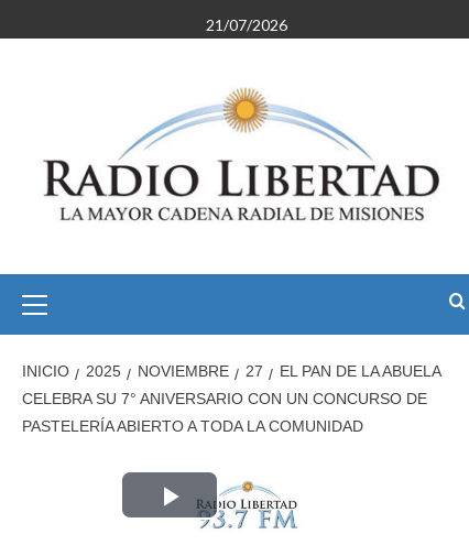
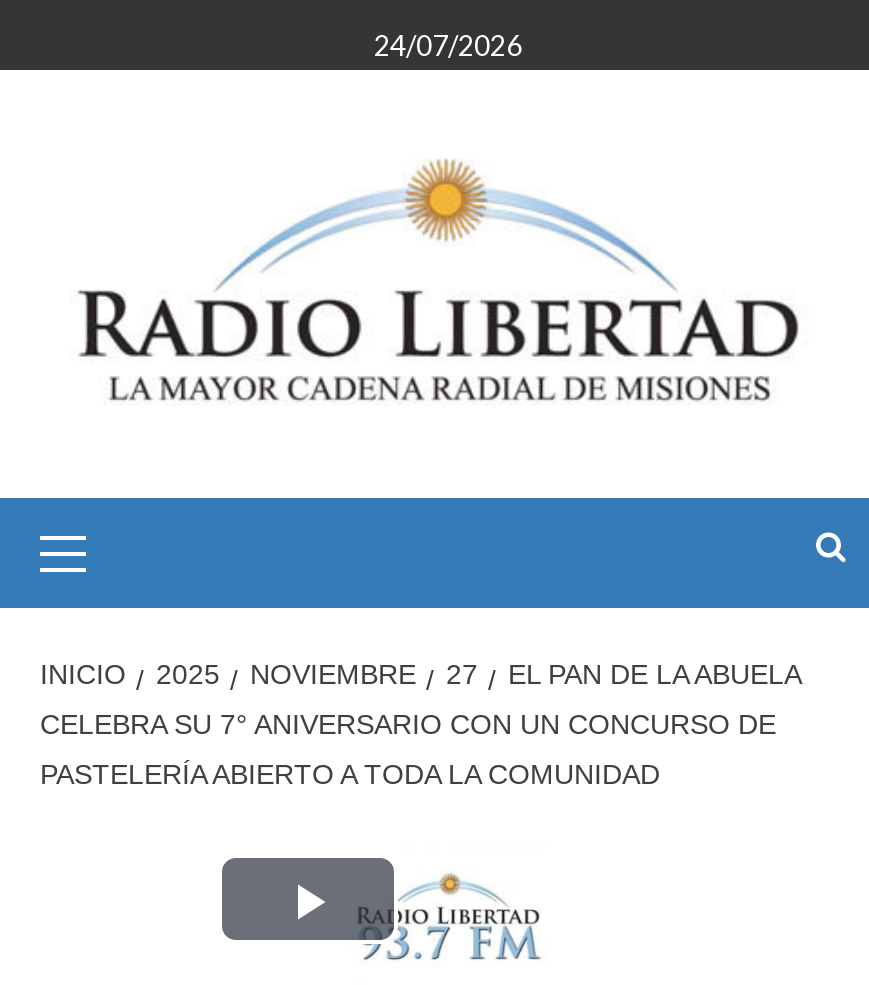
- 21/07/2026
+ 24/07/2026
